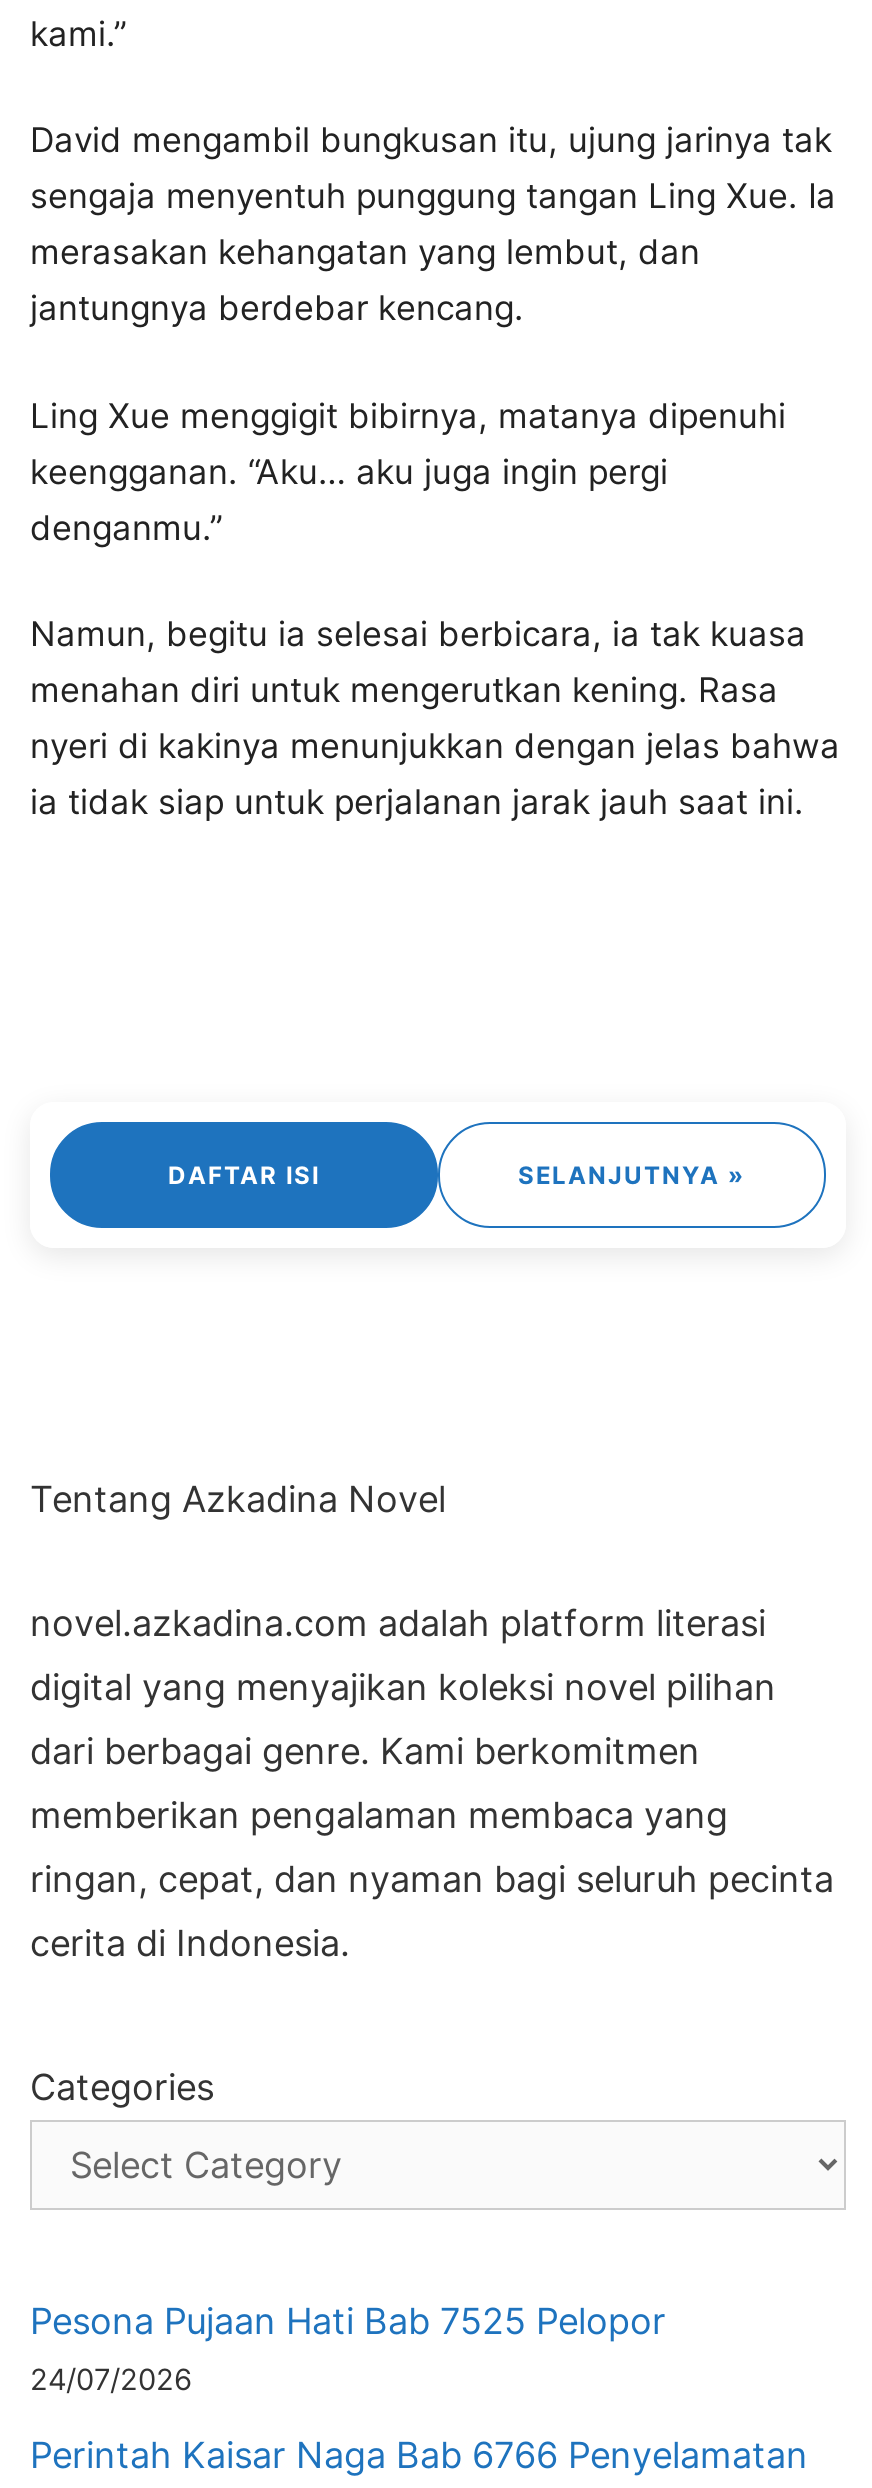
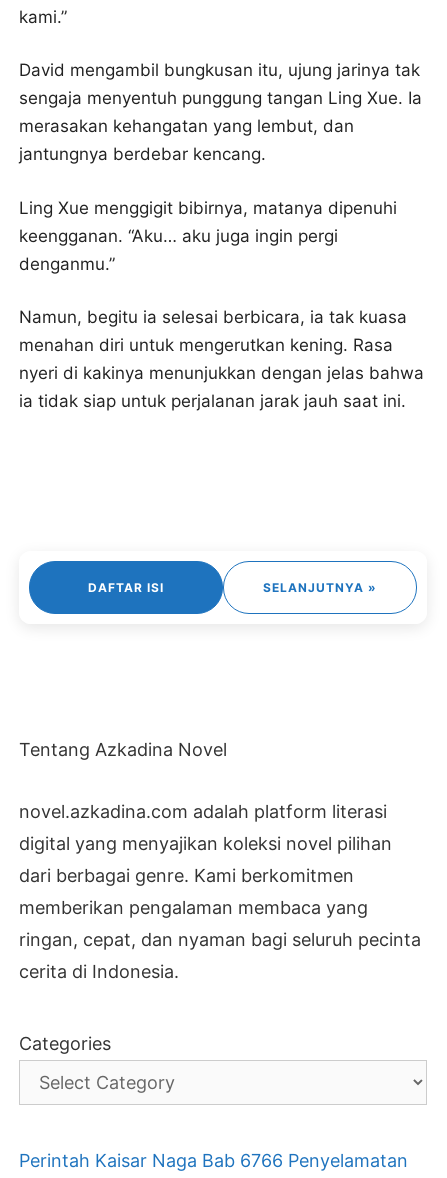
- Pesona Pujaan Hati Bab 7525 Pelopor
- 24/07/2026
